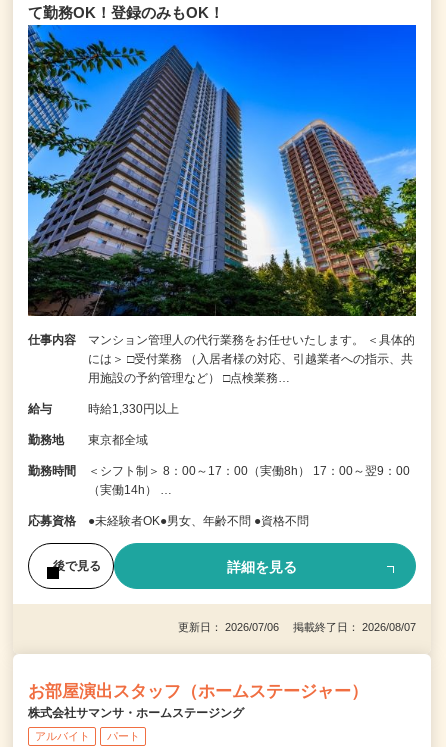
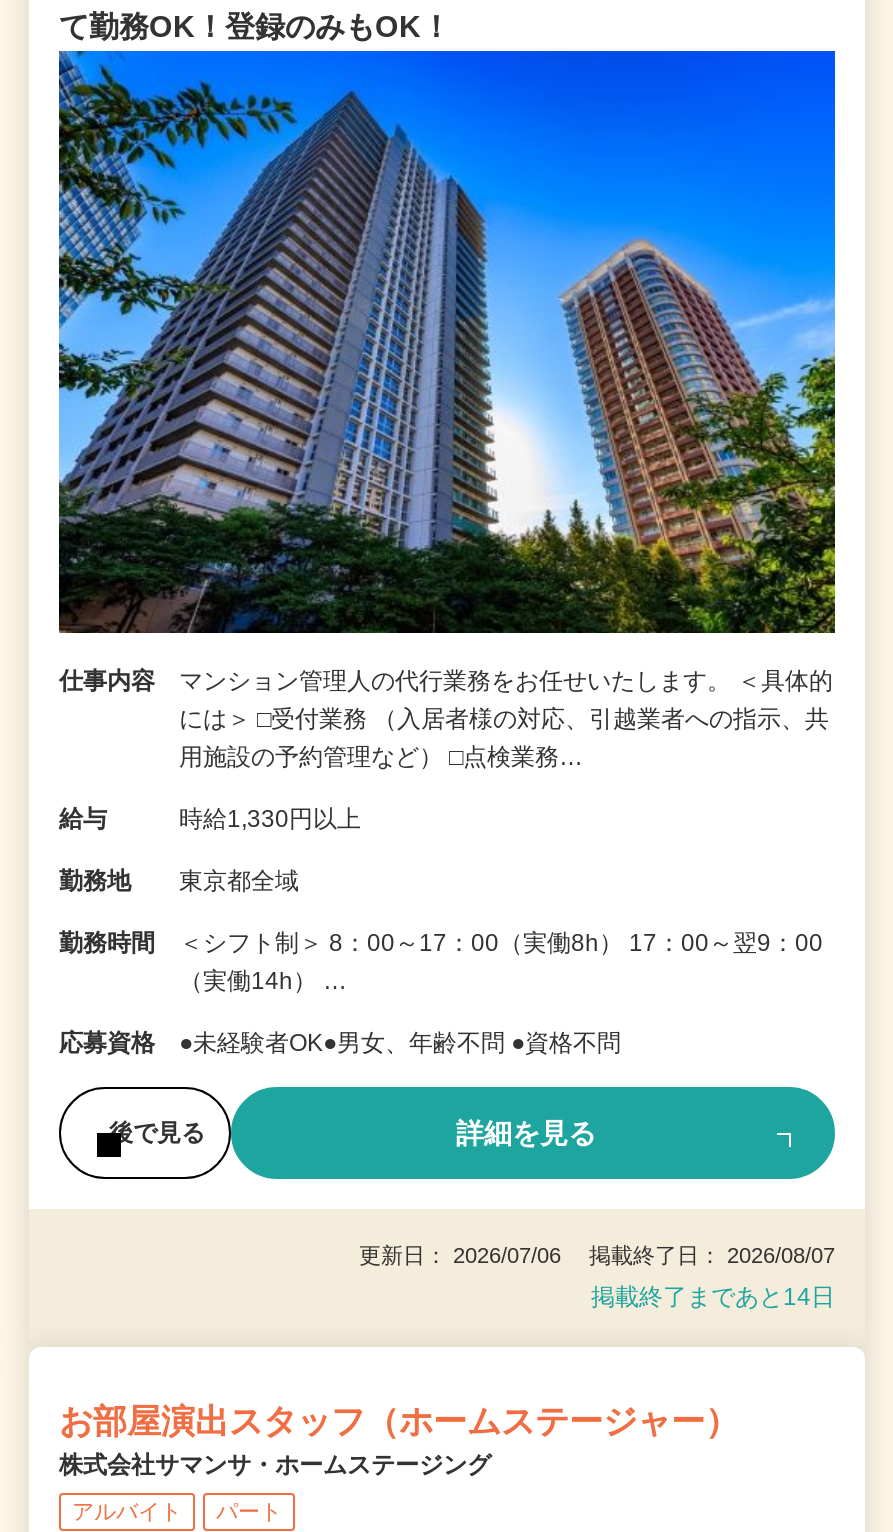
+ 掲載終了まであと14日
